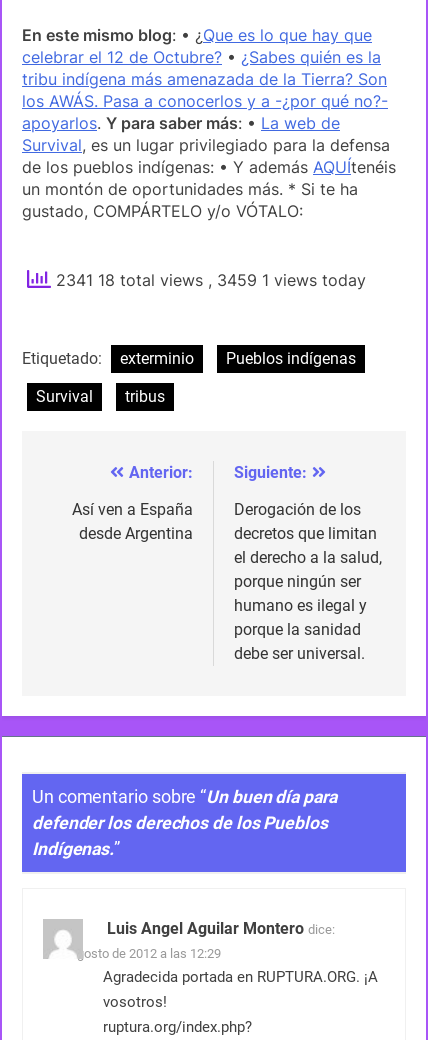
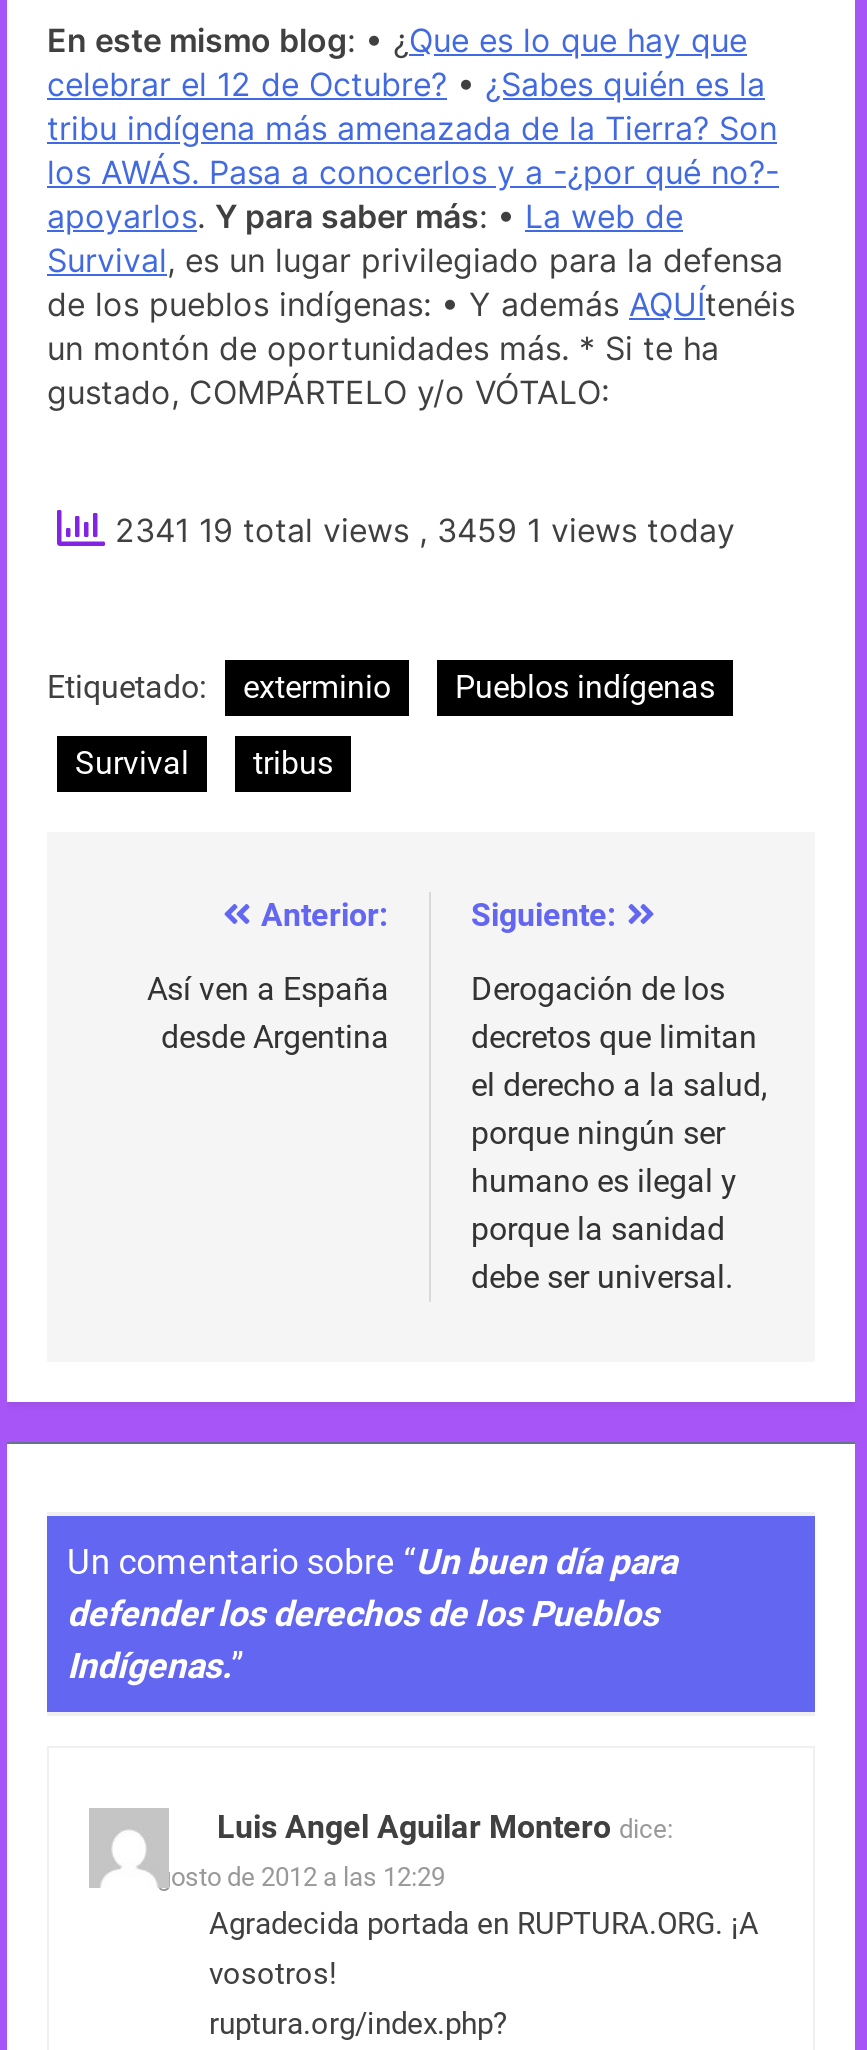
- 2341 18 total views, 3459 1 views today
+ 2341 19 total views, 3459 1 views today
